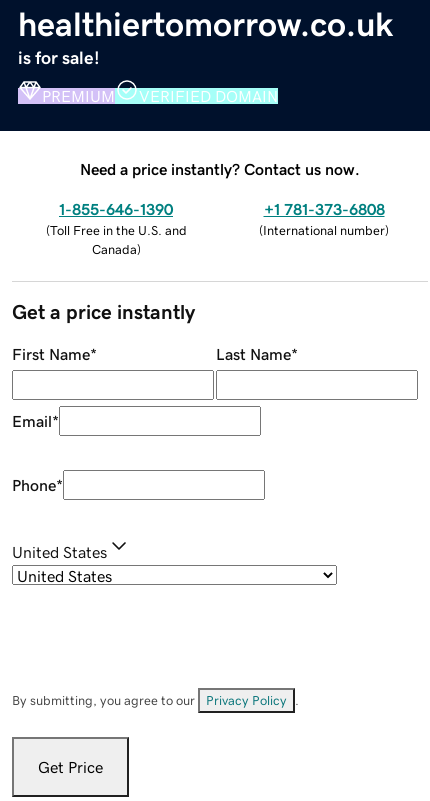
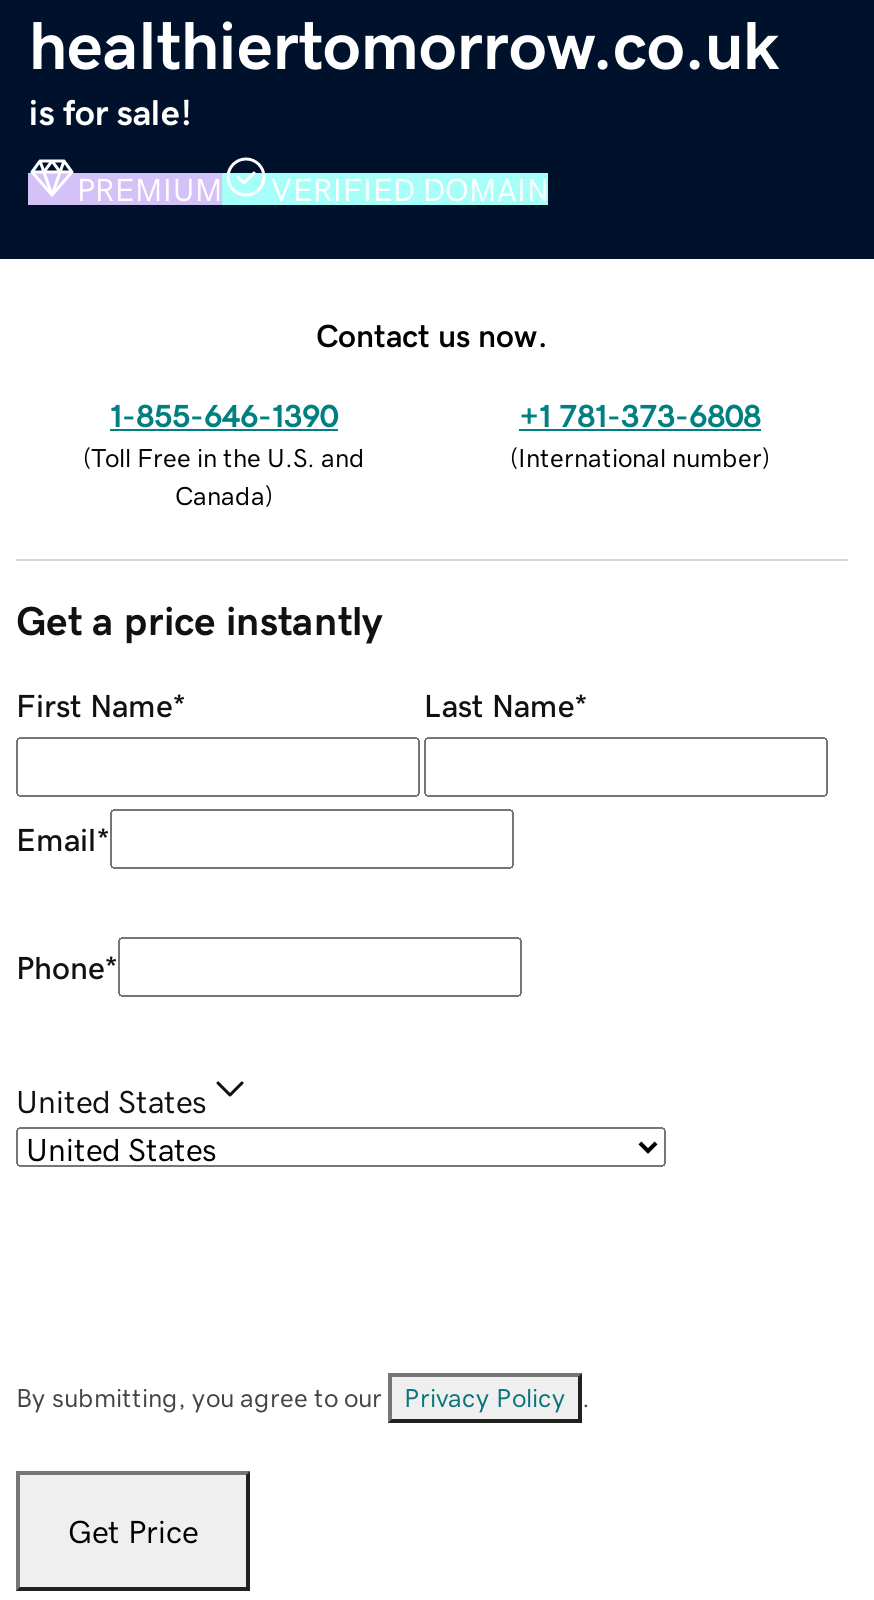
- Need a price instantly? Contact us now.
+ Contact us now.
